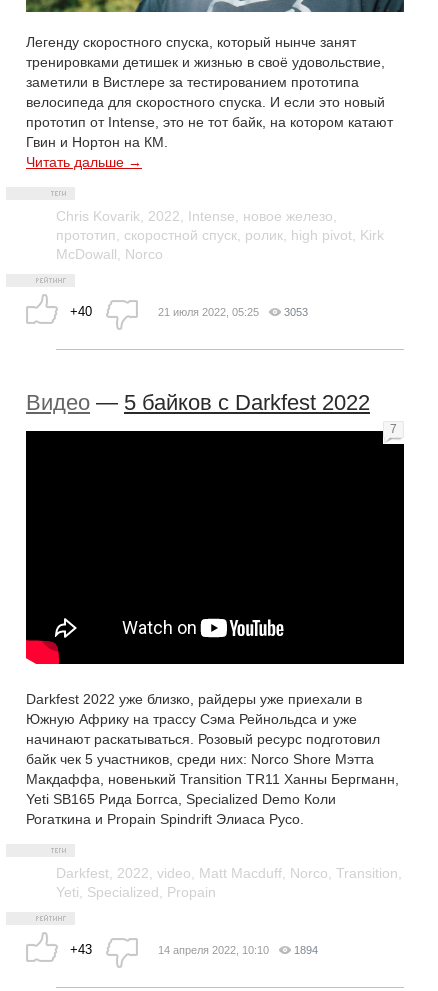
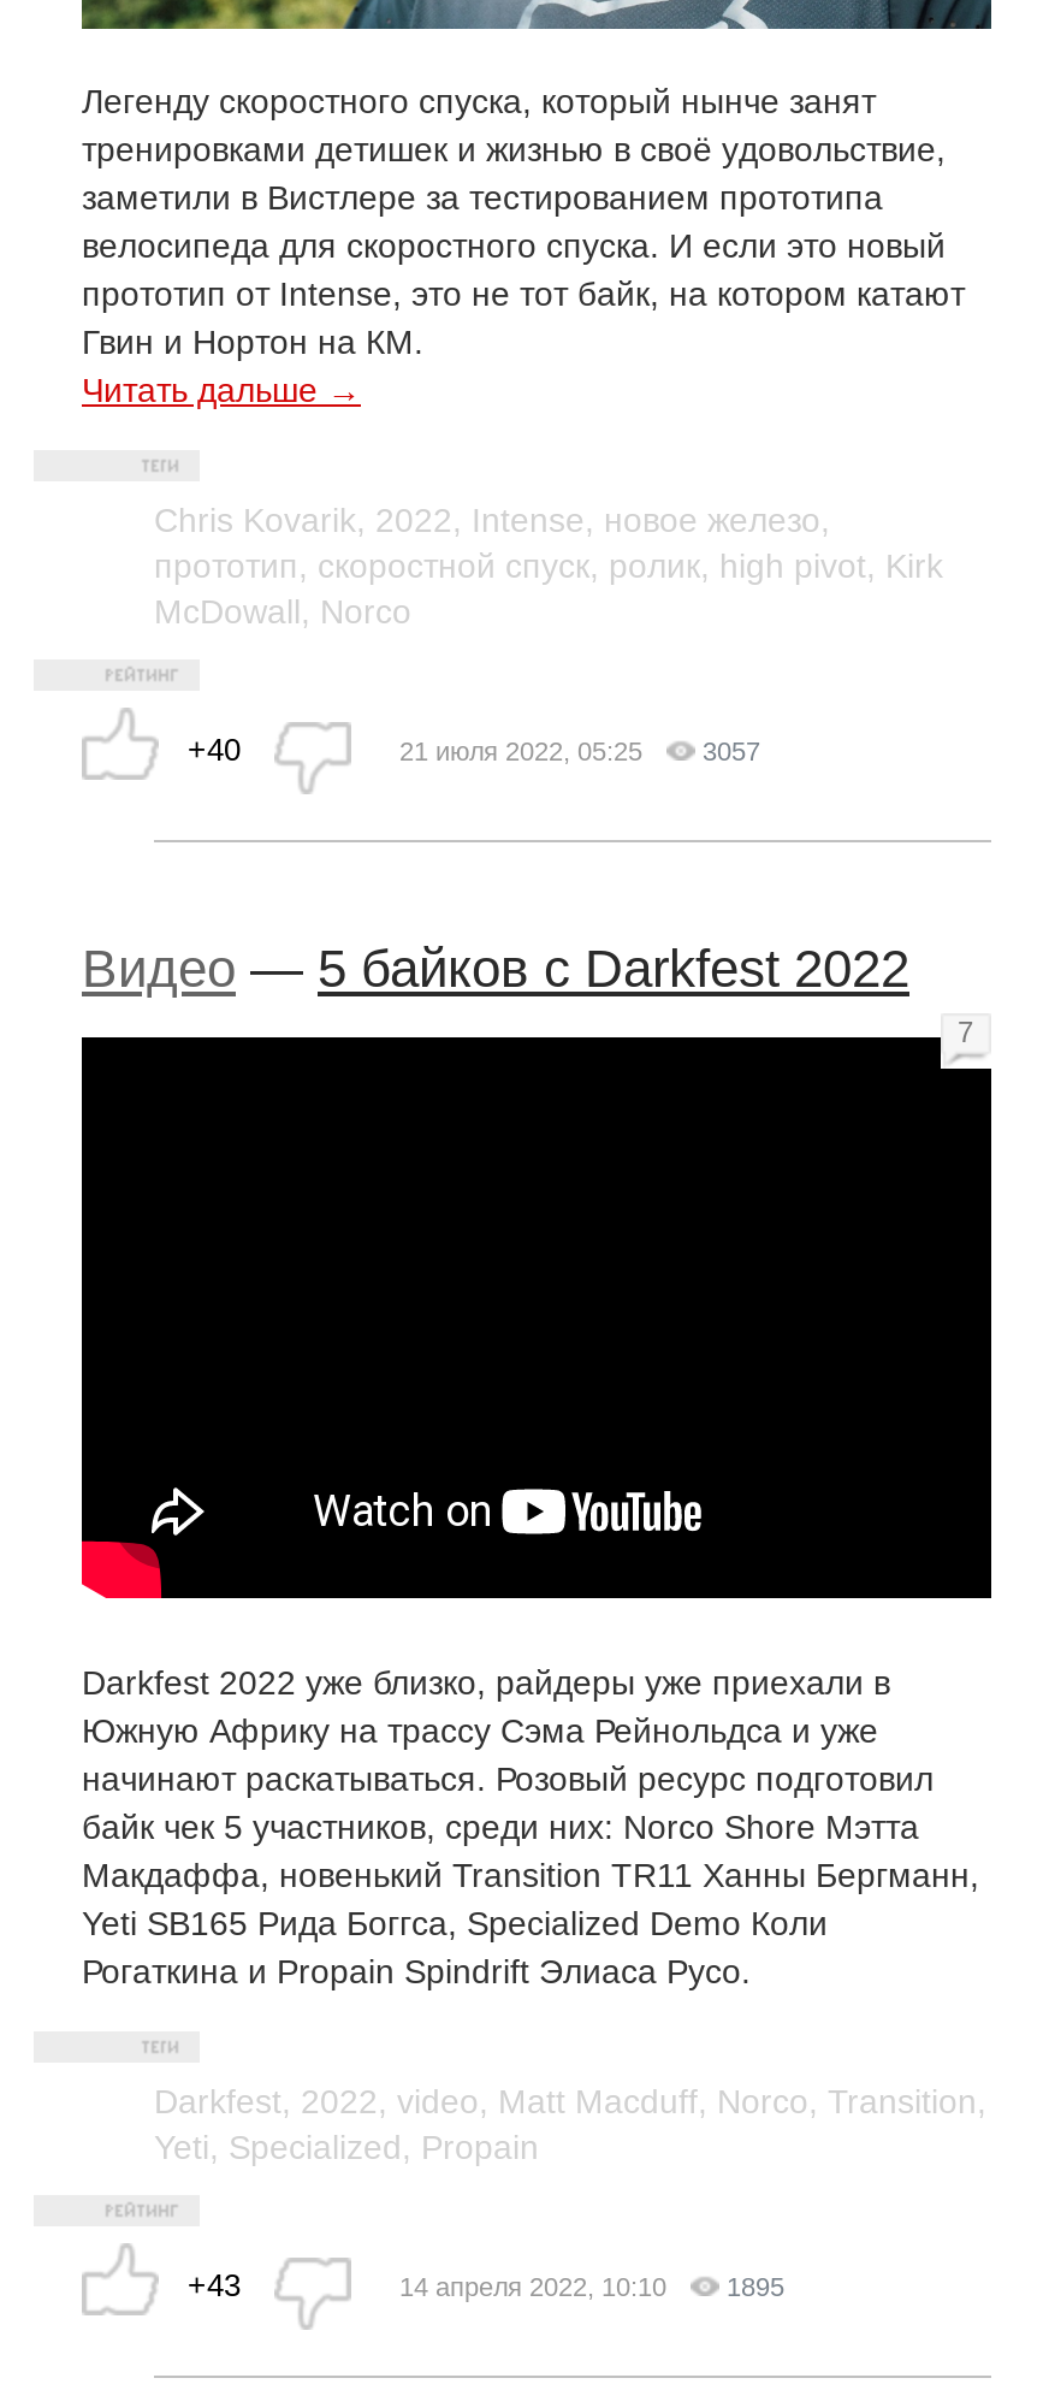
- 3053
+ 3057

- 1894
+ 1895
